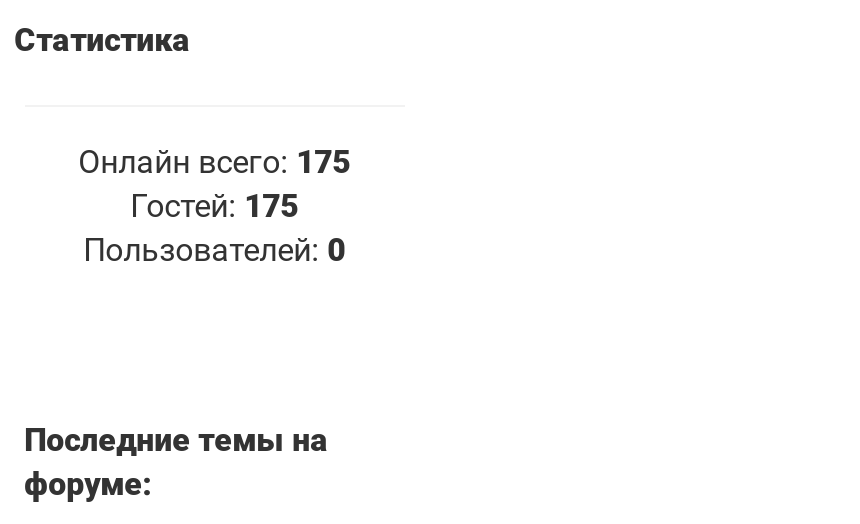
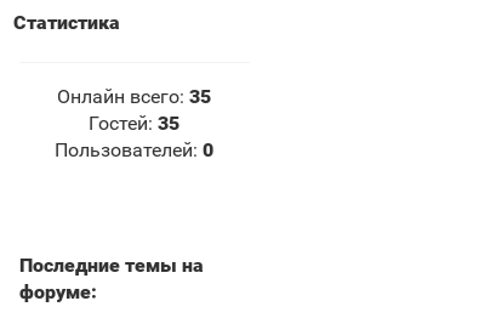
- Онлайн всего: 175
+ Онлайн всего: 35

- Гостей: 175
+ Гостей: 35
